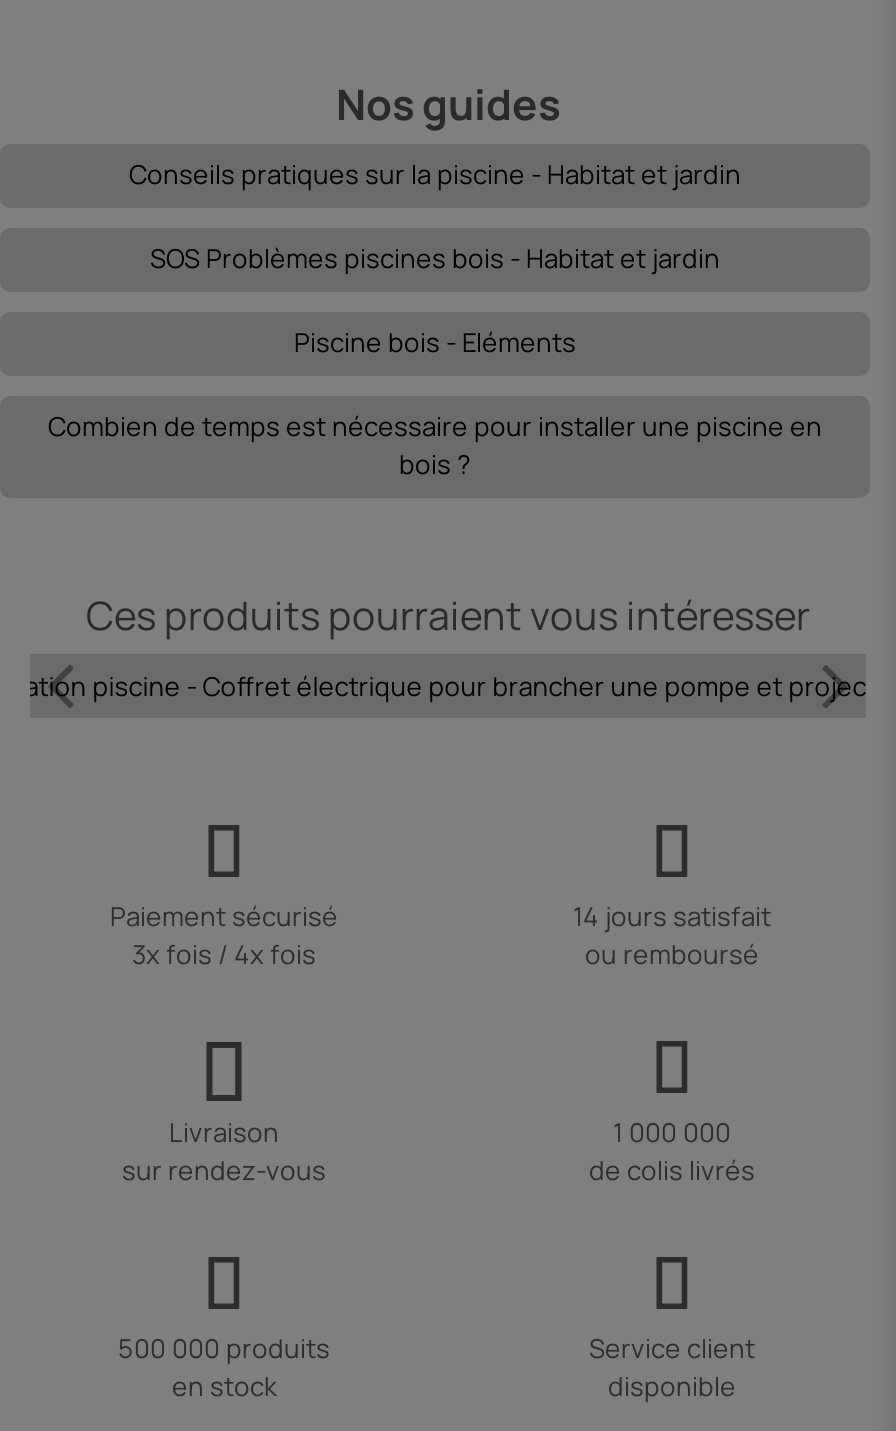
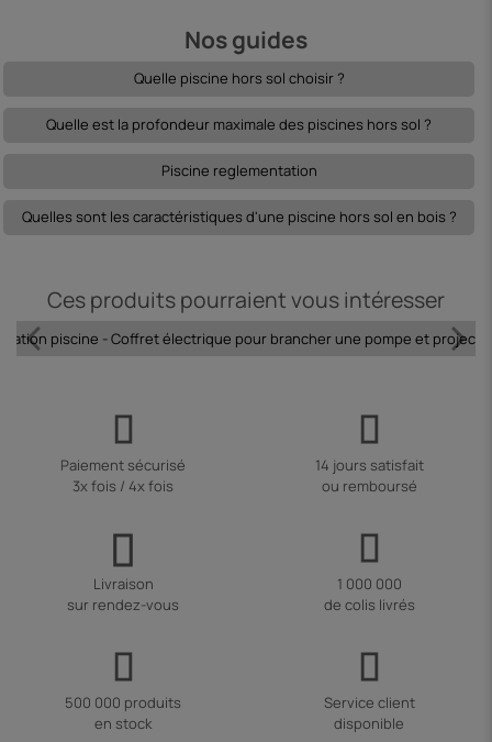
- Conseils pratiques sur la piscine - Habitat et jardin
+ Quelle piscine hors sol choisir ?

- SOS Problèmes piscines bois - Habitat et jardin
+ Quelle est la profondeur maximale des piscines hors sol ?

- Piscine bois - Eléments
+ Piscine reglementation

- Combien de temps est nécessaire pour installer une piscine en
- bois ?
+ Quelles sont les caractéristiques d'une piscine hors sol en bois ?
